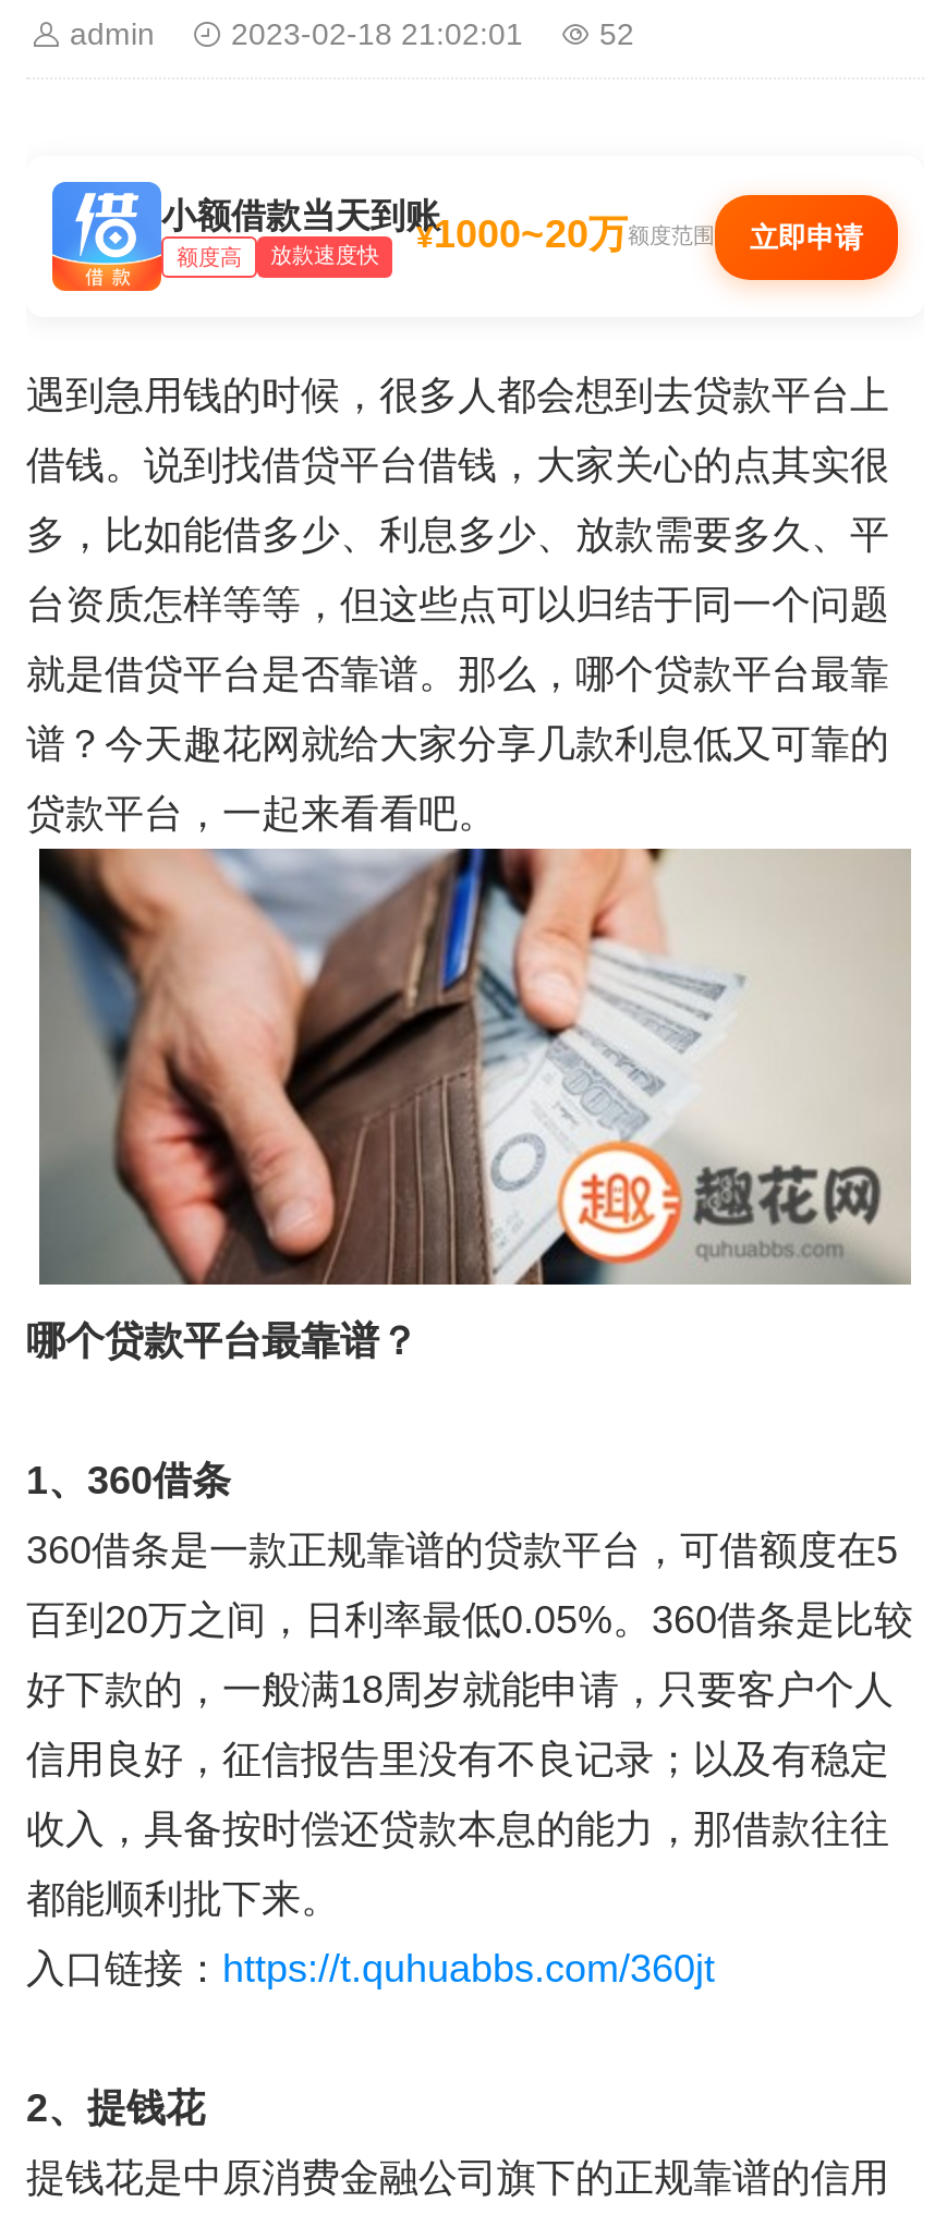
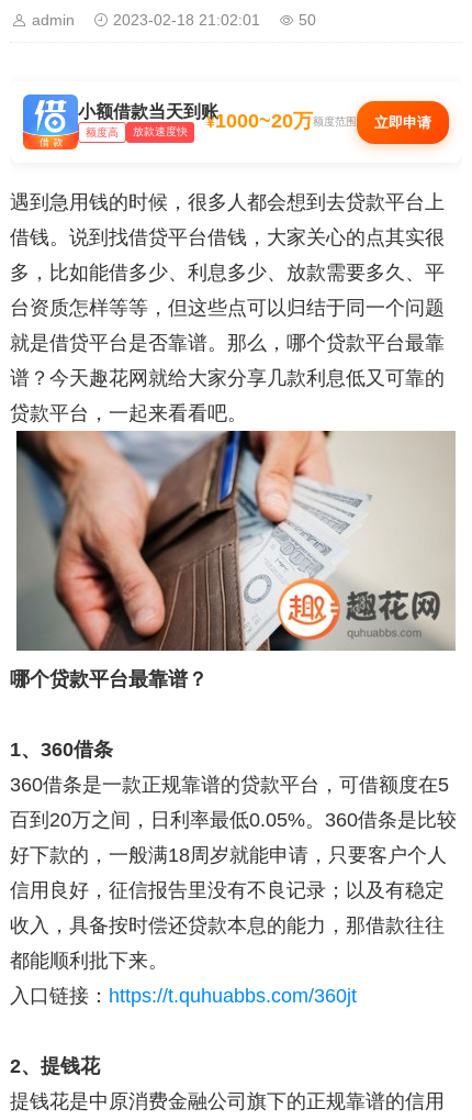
- 52
+ 50
